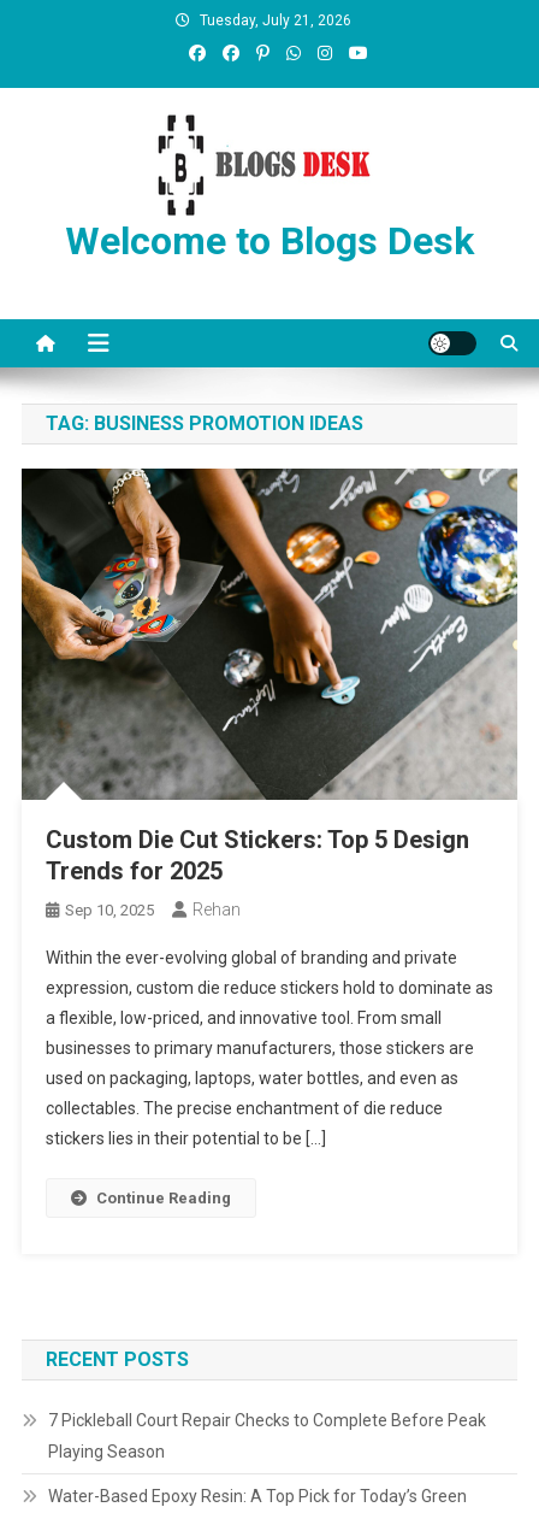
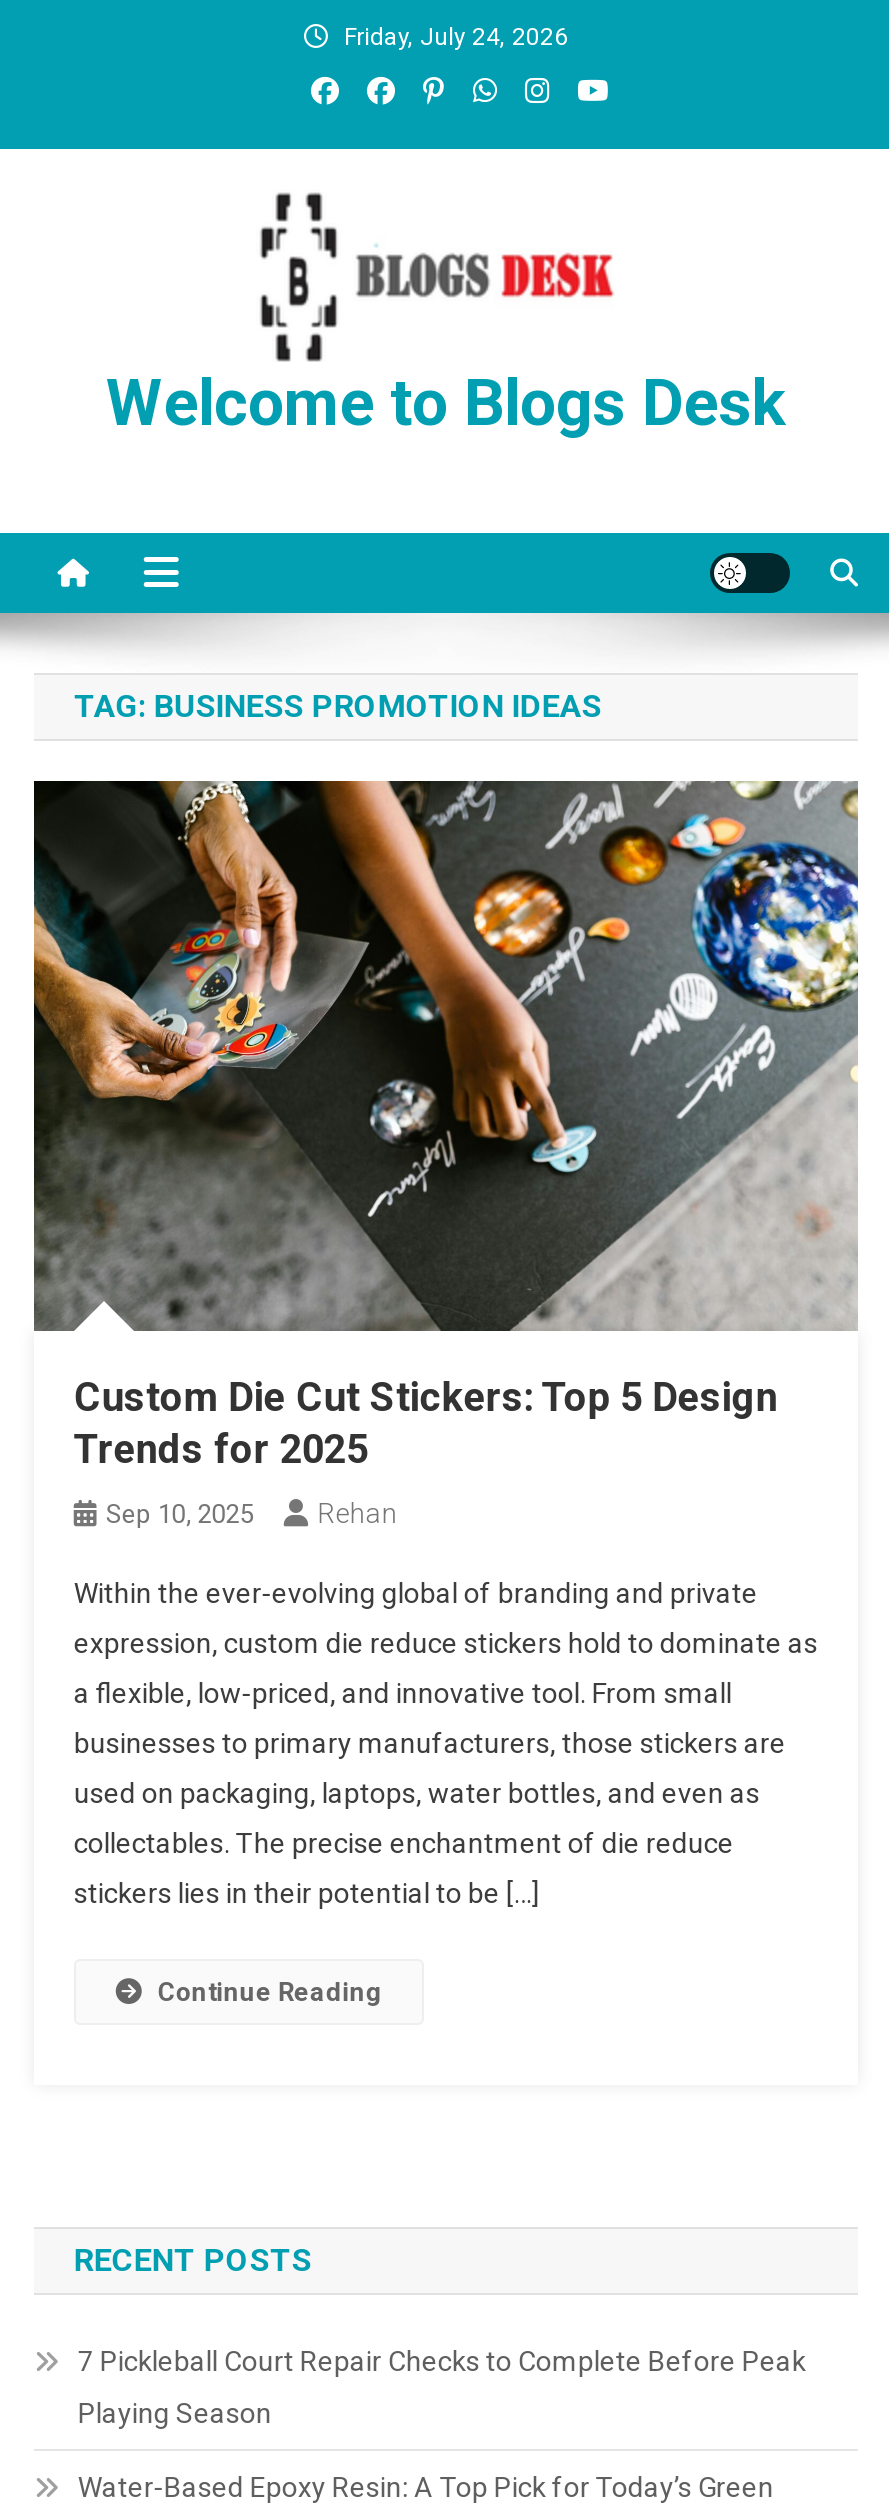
- Tuesday, July 21, 2026
+ Friday, July 24, 2026
